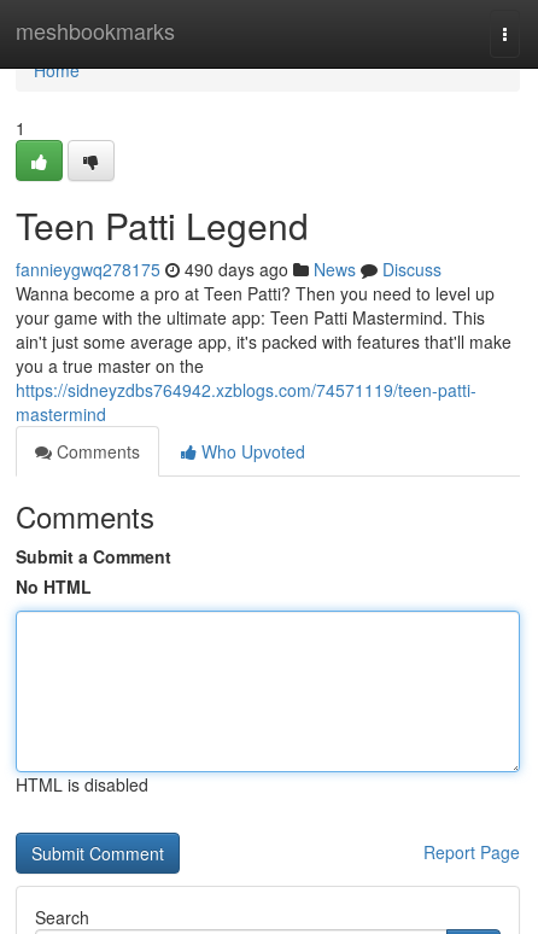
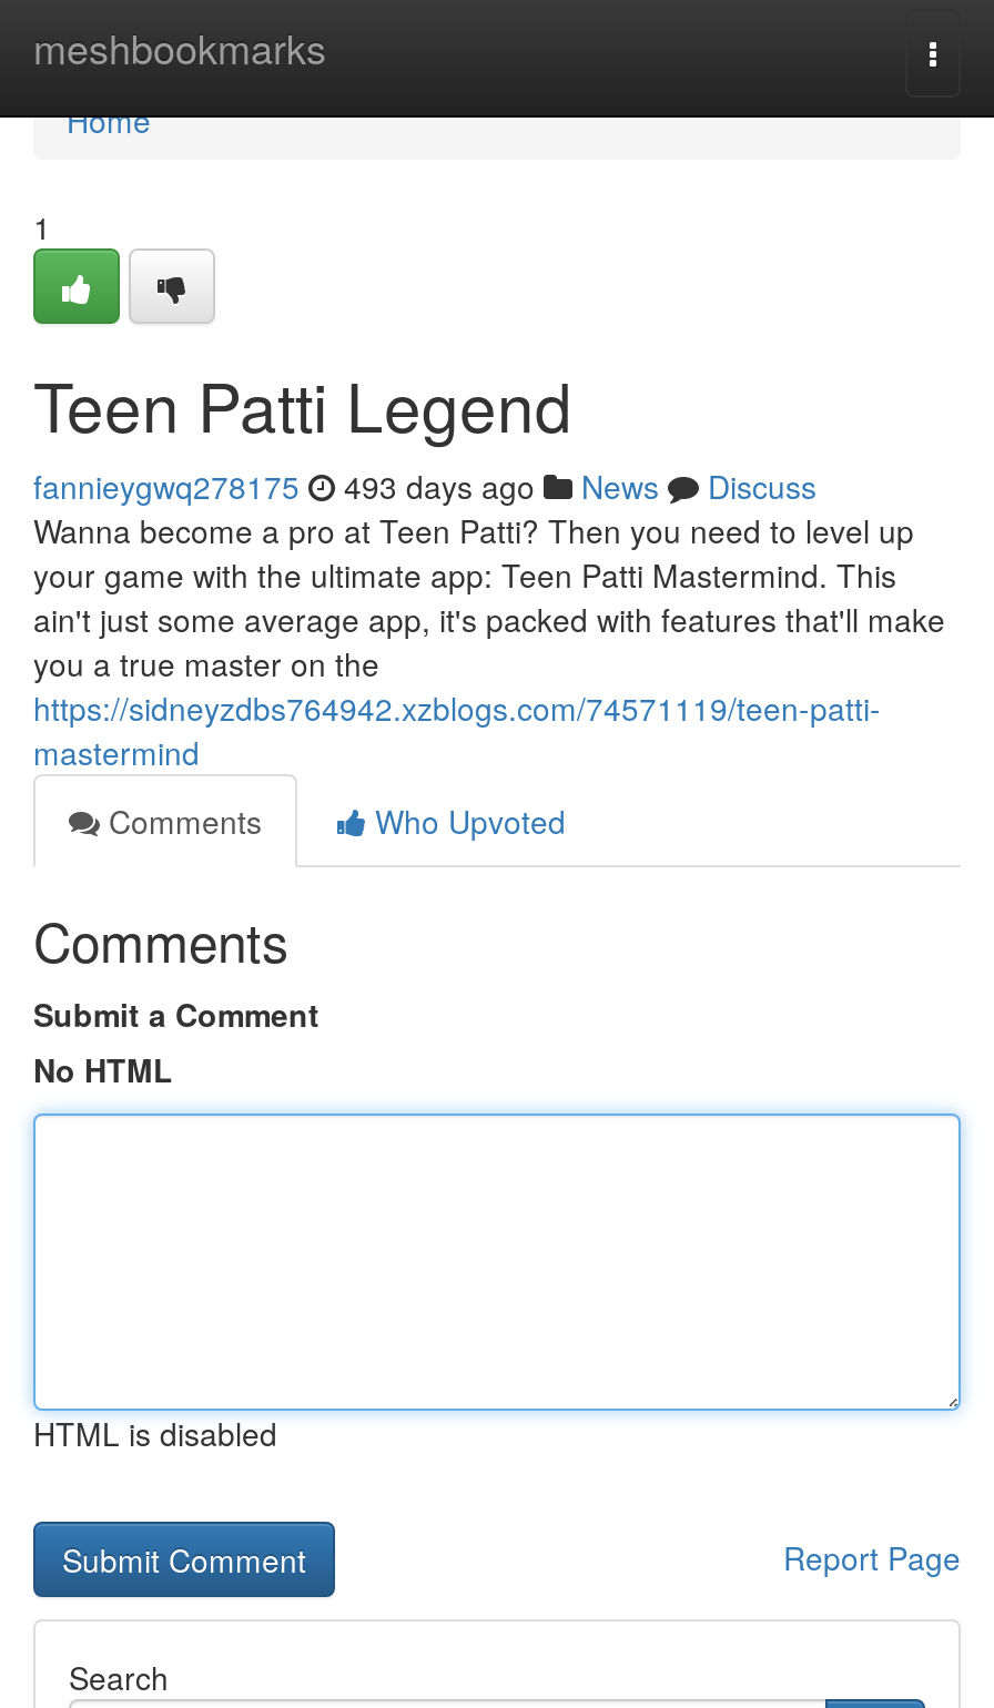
- fannieygwq278175 490 days ago News Discuss
+ fannieygwq278175 493 days ago News Discuss
